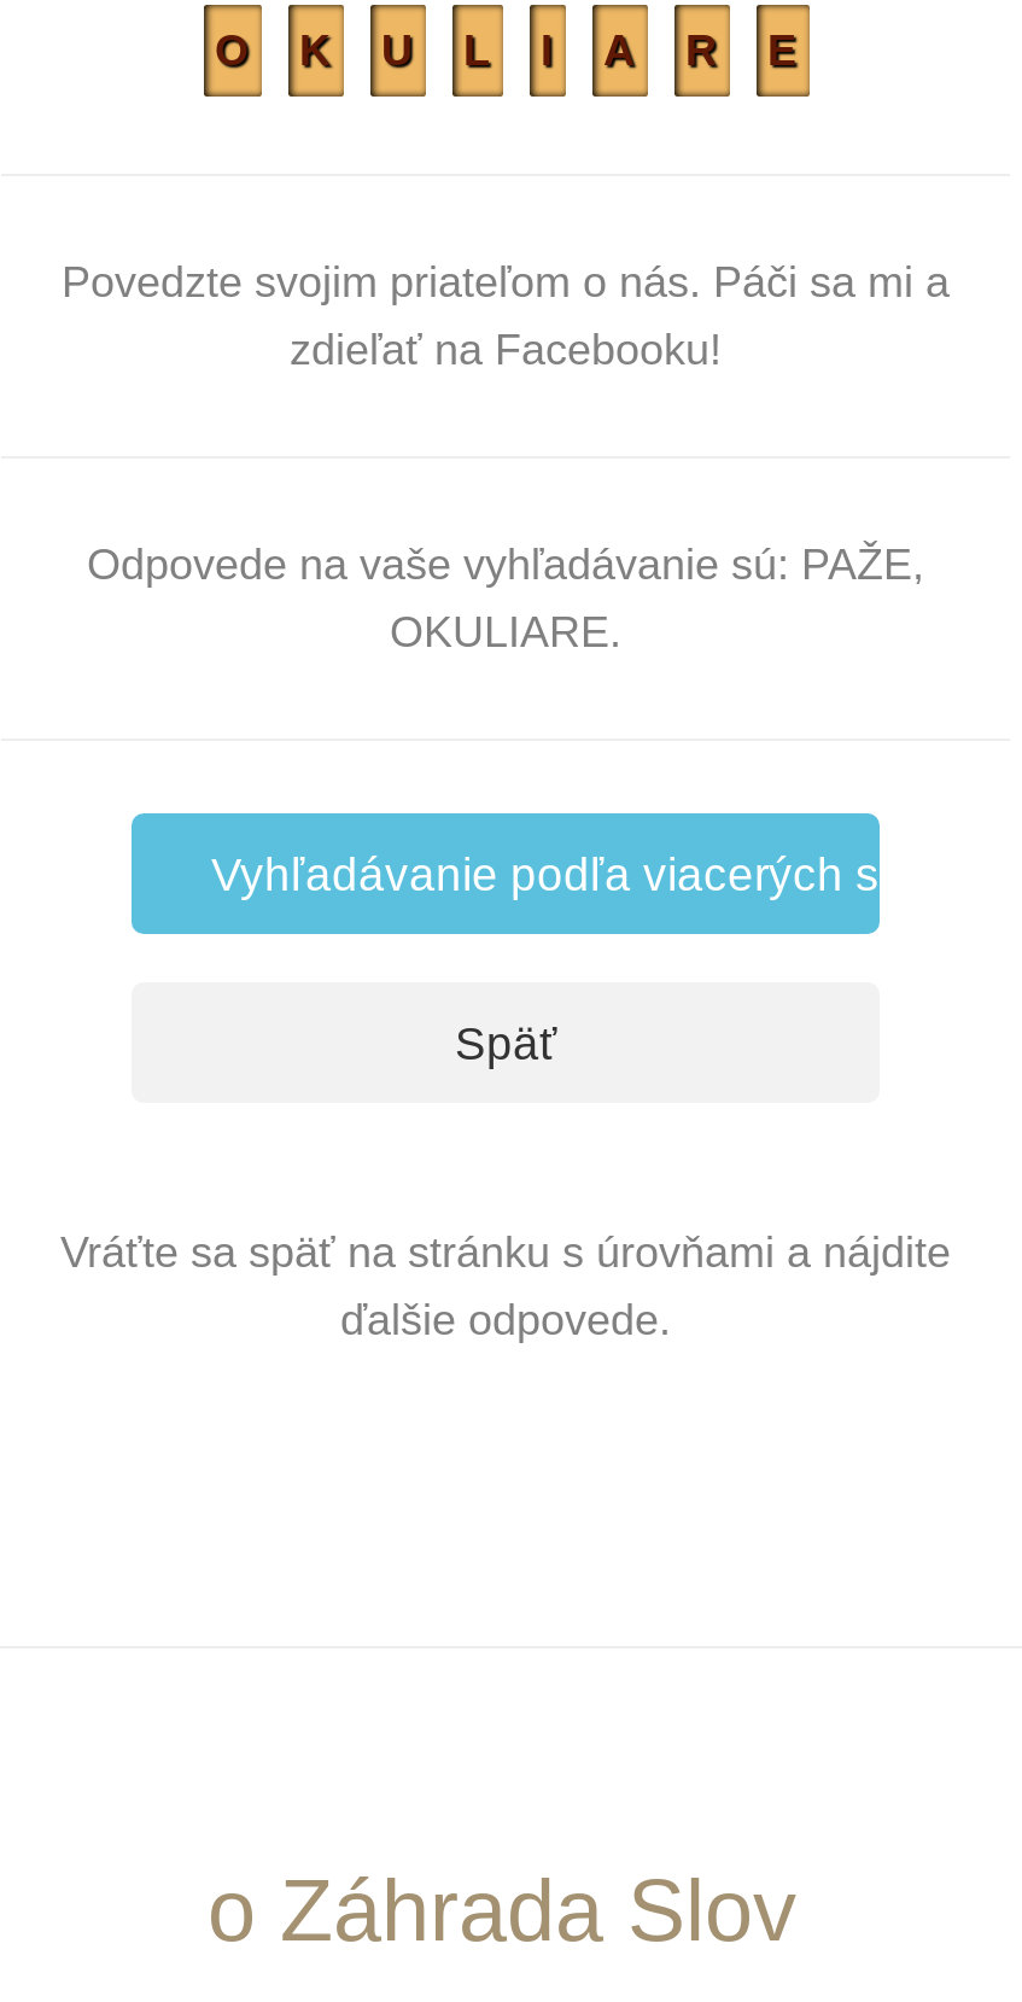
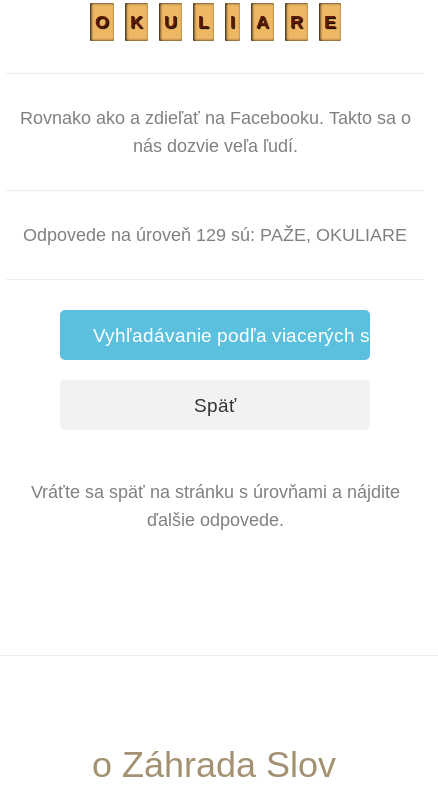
- Povedzte svojim priateľom o nás. Páči sa mi a
- zdieľať na Facebooku!
+ Rovnako ako a zdieľať na Facebooku. Takto sa o
+ nás dozvie veľa ľudí.

- Odpovede na vaše vyhľadávanie sú: PAŽE,
- OKULIARE.
+ Odpovede na úroveň 129 sú: PAŽE, OKULIARE
